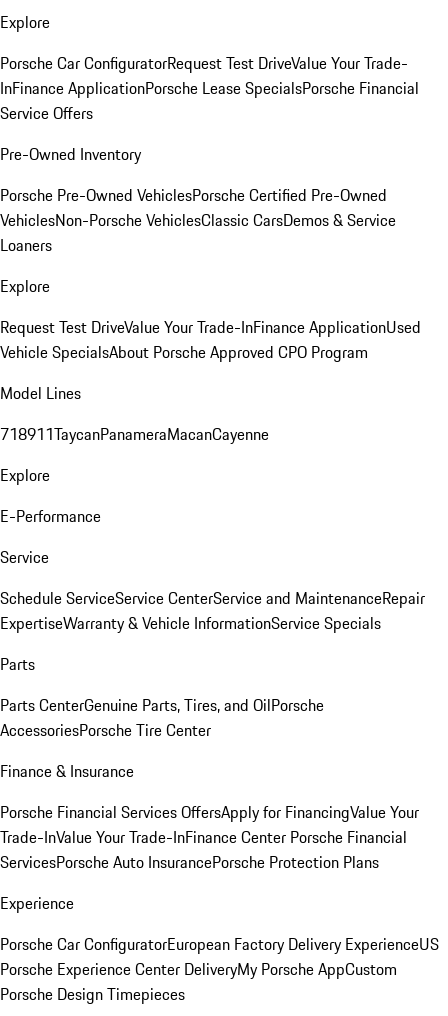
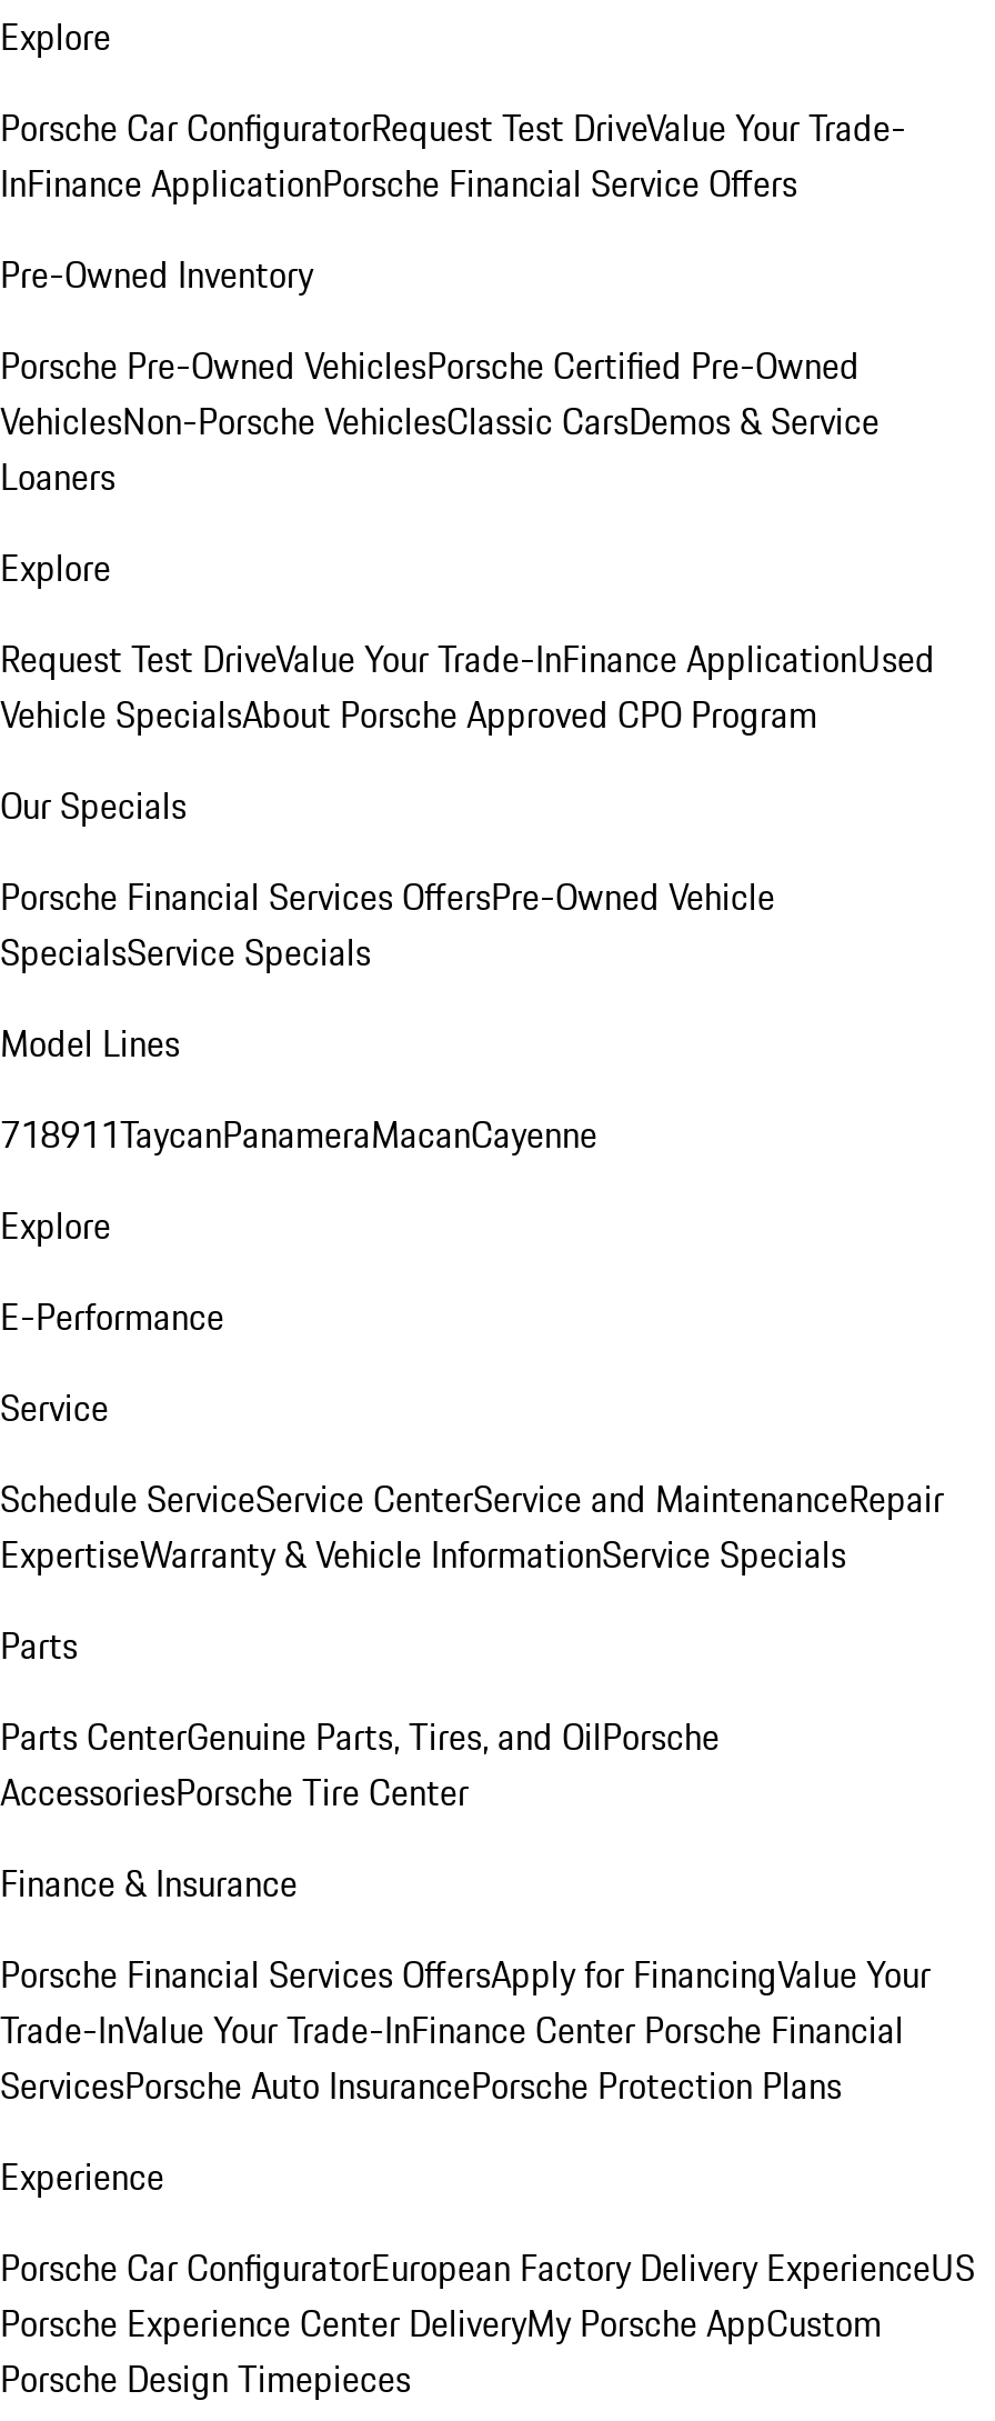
- InFinance ApplicationPorsche Lease SpecialsPorsche Financial
- Service Offers
+ InFinance ApplicationPorsche Financial Service Offers

moved up: Pre-Owned Inventory | Porsche Pre-Owned VehiclesPorsche Certified Pre-Owned | VehiclesNon-Porsche VehiclesClassic CarsDemos & Service | Loaners | Explore | Request Test DriveValue Your Trade-InFinance ApplicationUsed | Vehicle SpecialsAbout Porsche Approved CPO Program

+ Our Specials
+ Porsche Financial Services OffersPre-Owned Vehicle
+ SpecialsService Specials
